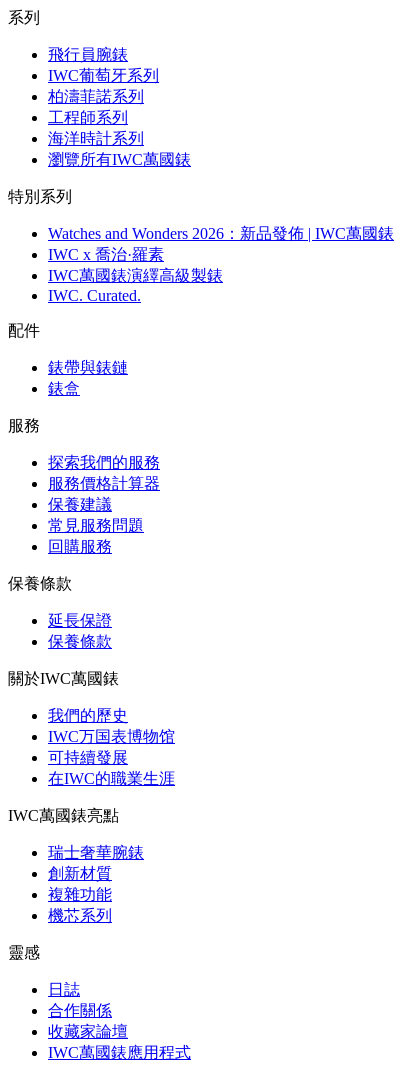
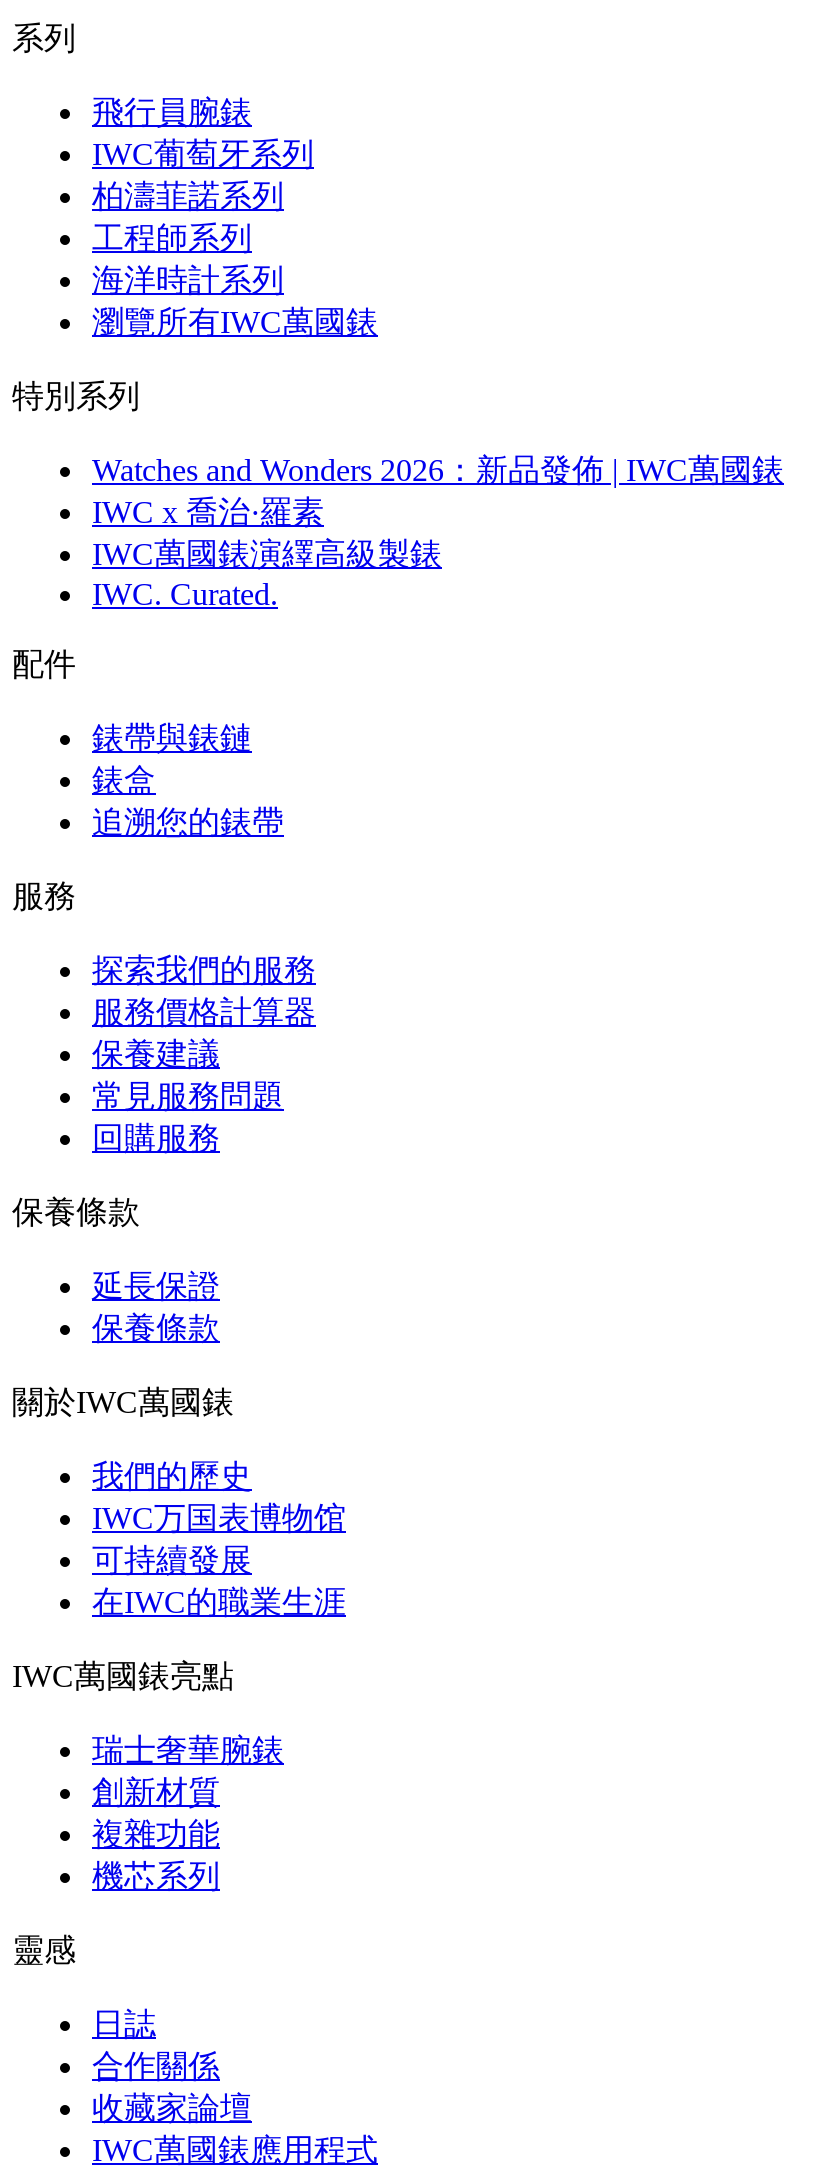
+ 追溯您的錶帶
